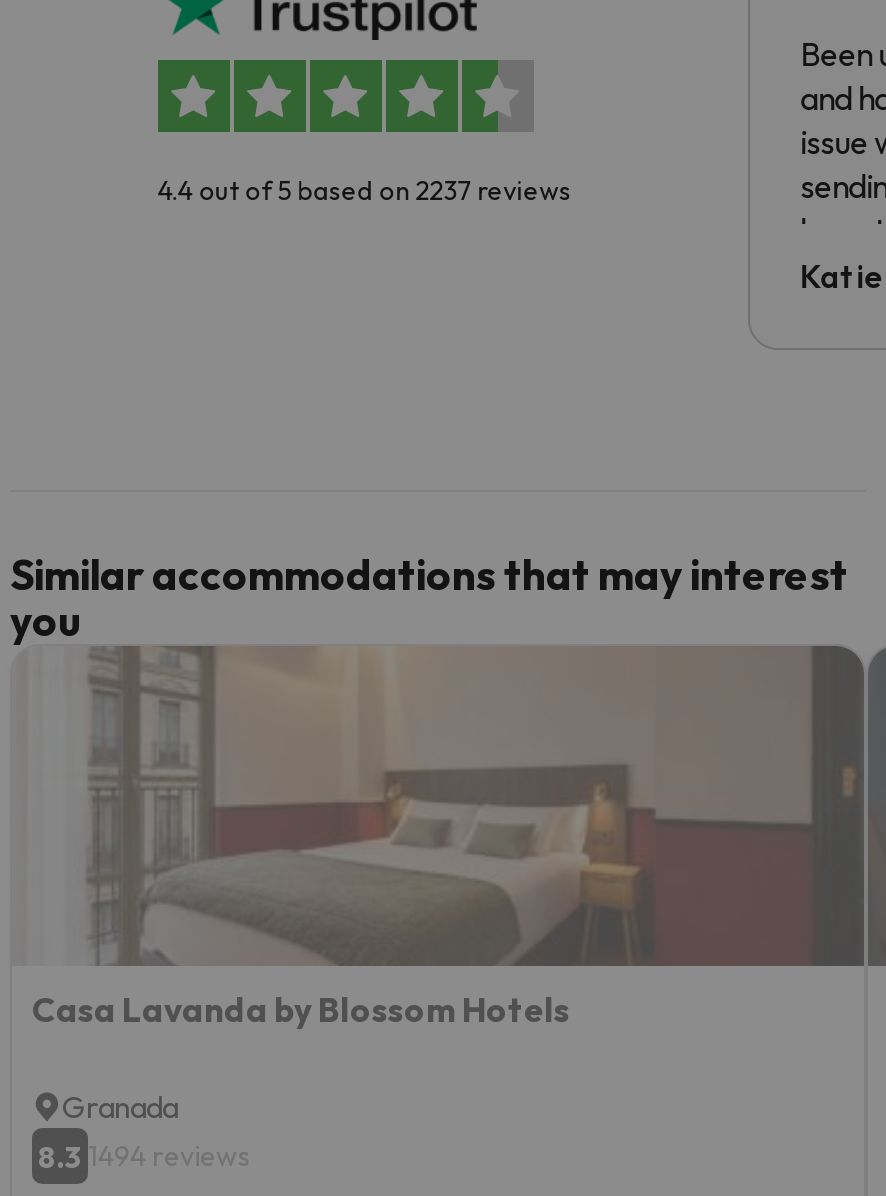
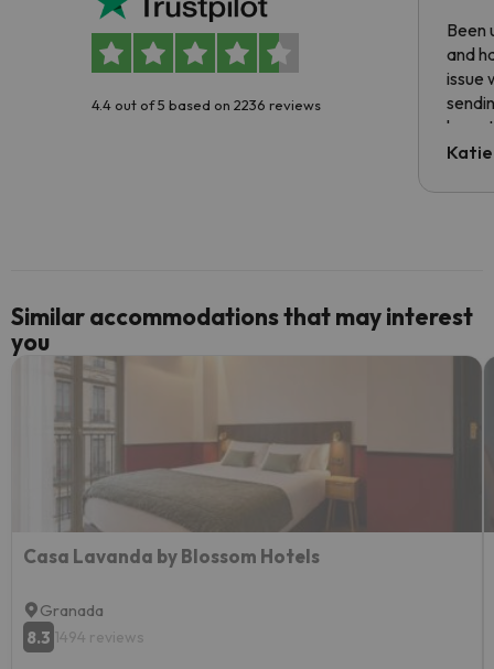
- 4.4 out of 5 based on 2237 reviews
+ 4.4 out of 5 based on 2236 reviews
